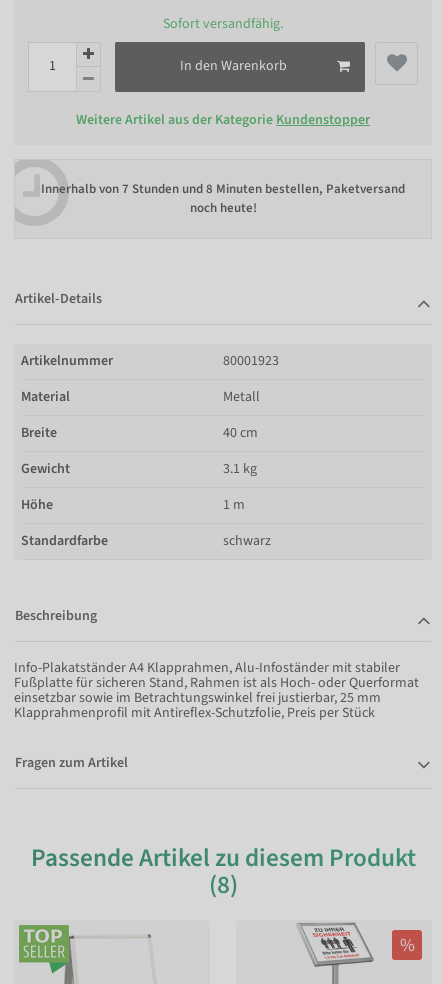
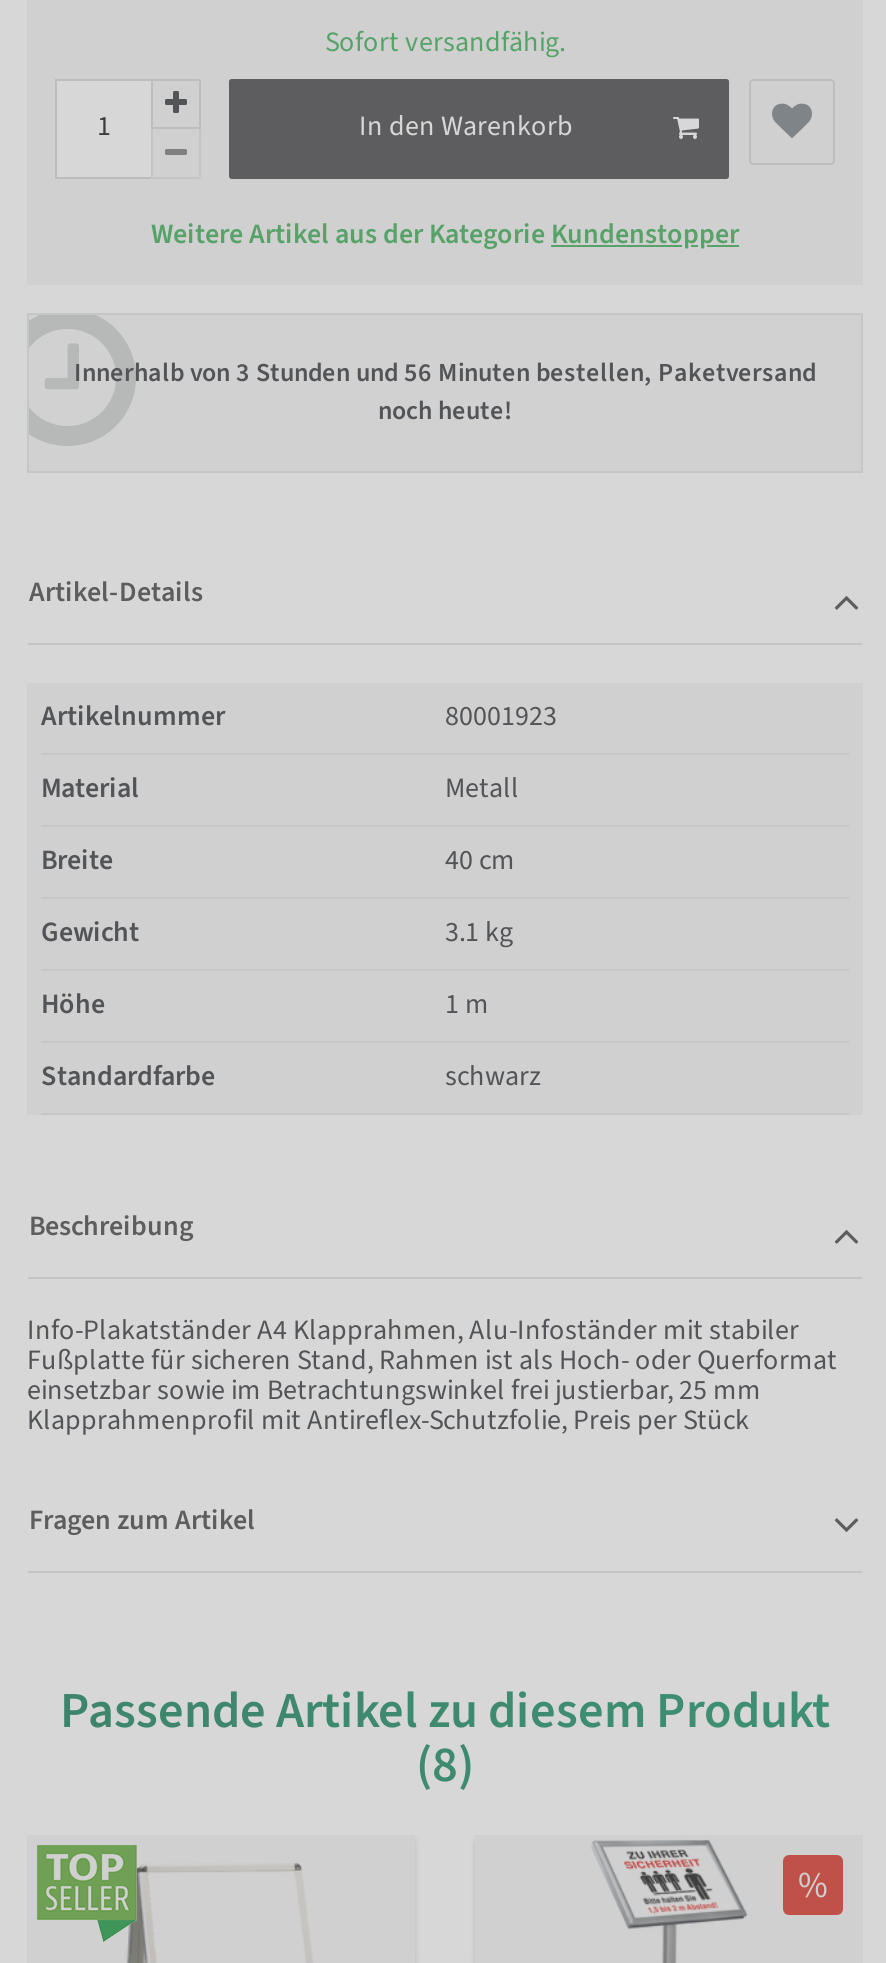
- Innerhalb von 7 Stunden und 8 Minuten bestellen, Paketversand
+ Innerhalb von 3 Stunden und 56 Minuten bestellen, Paketversand
